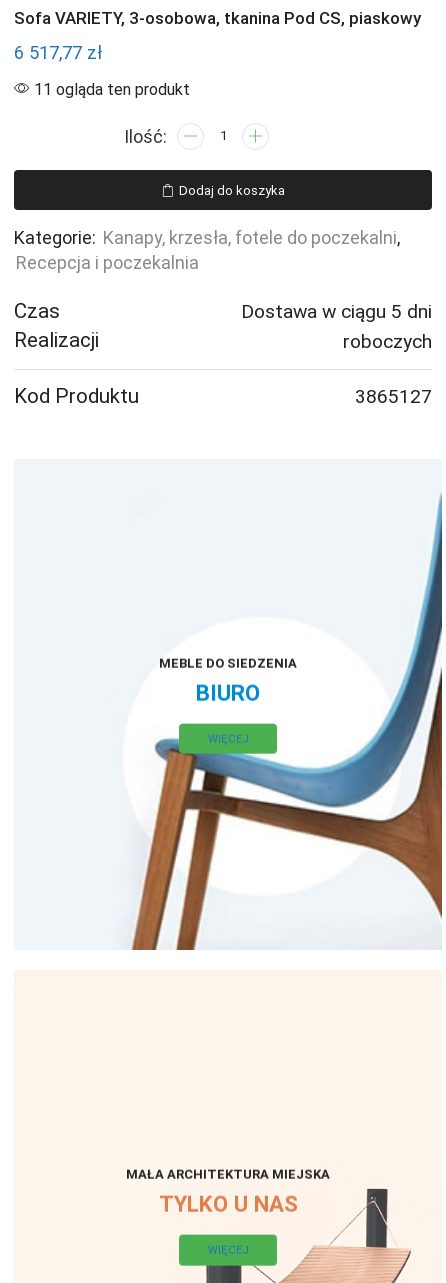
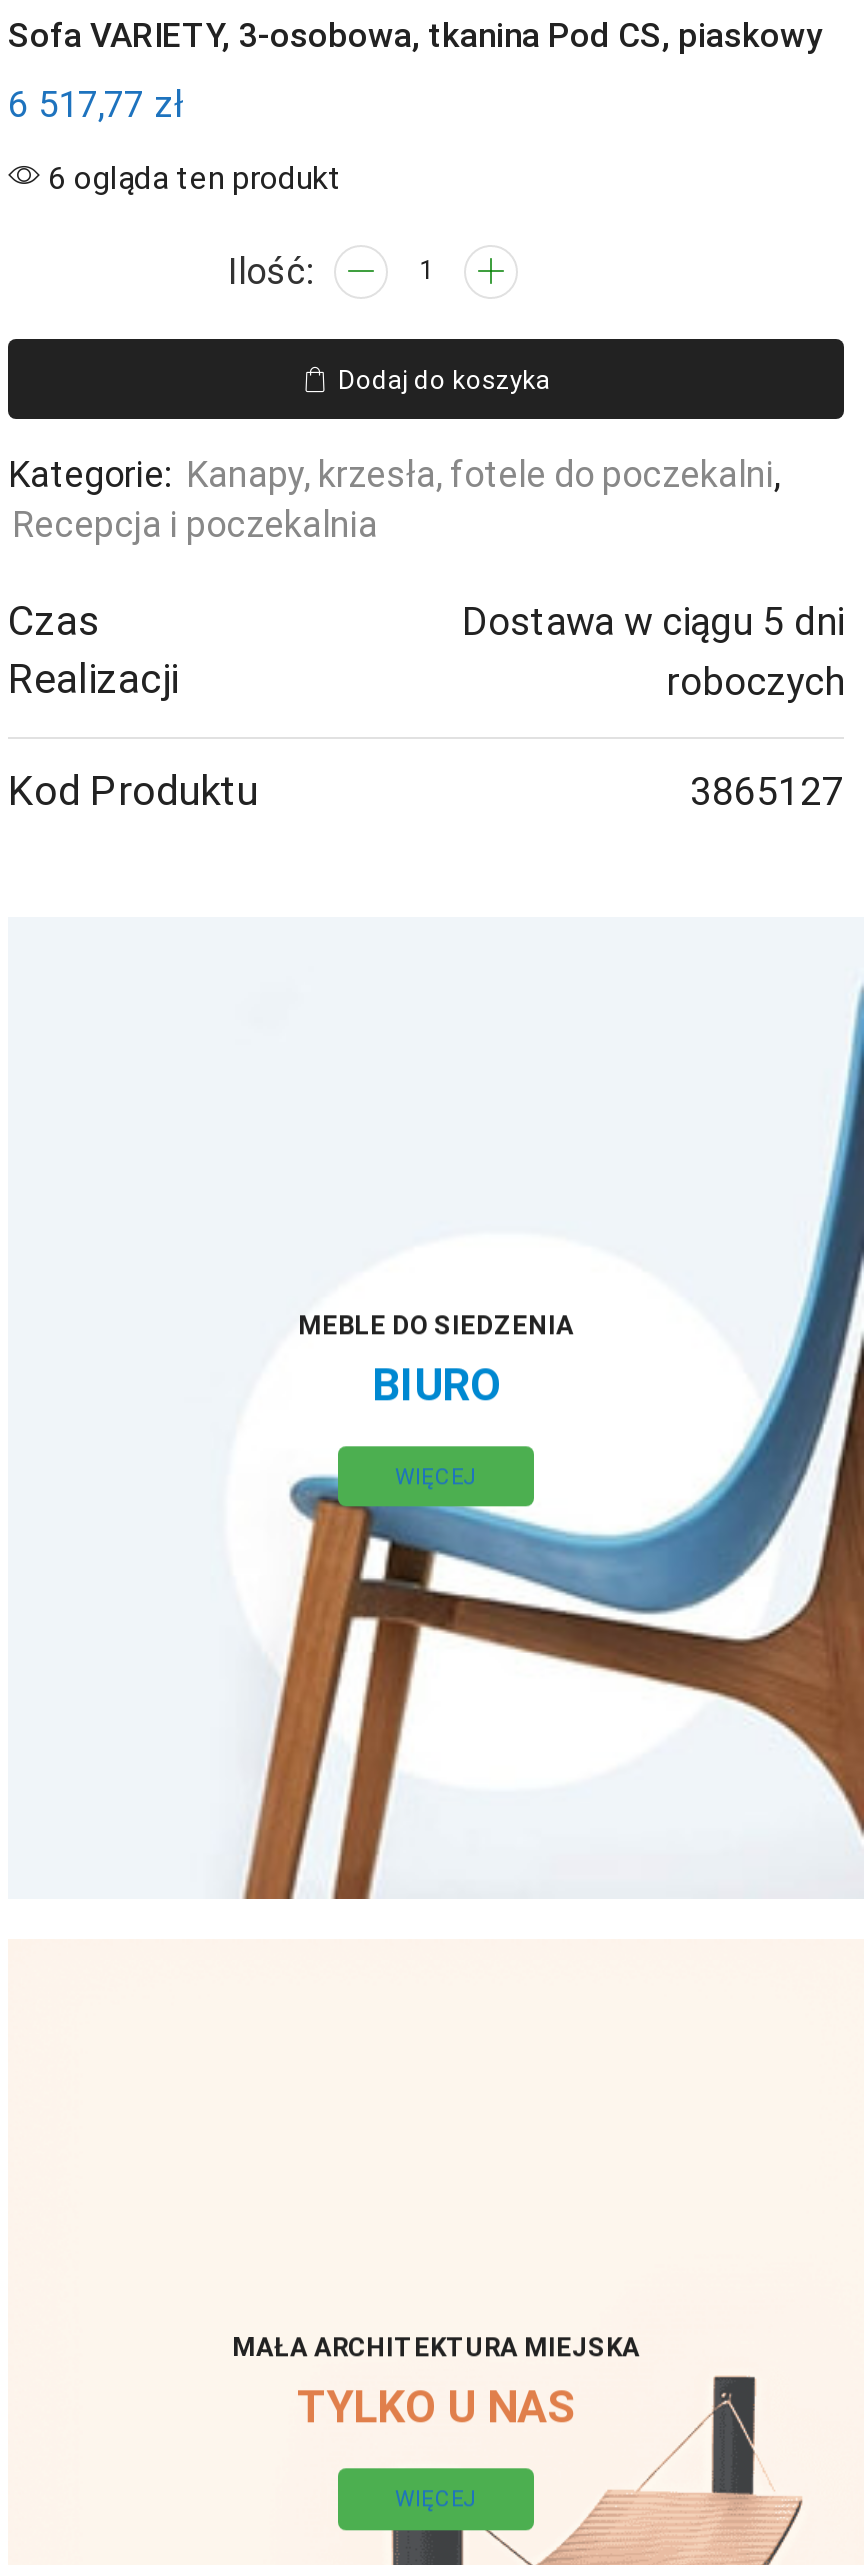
- 11 ogląda ten produkt
+ 6 ogląda ten produkt
